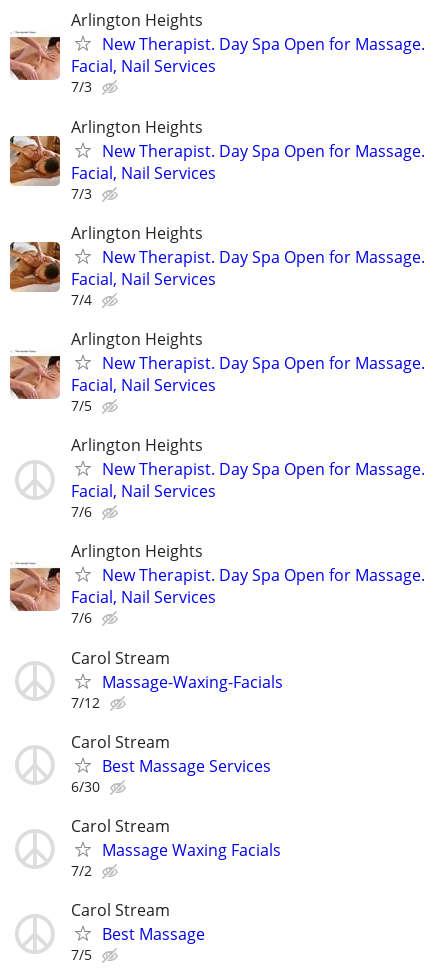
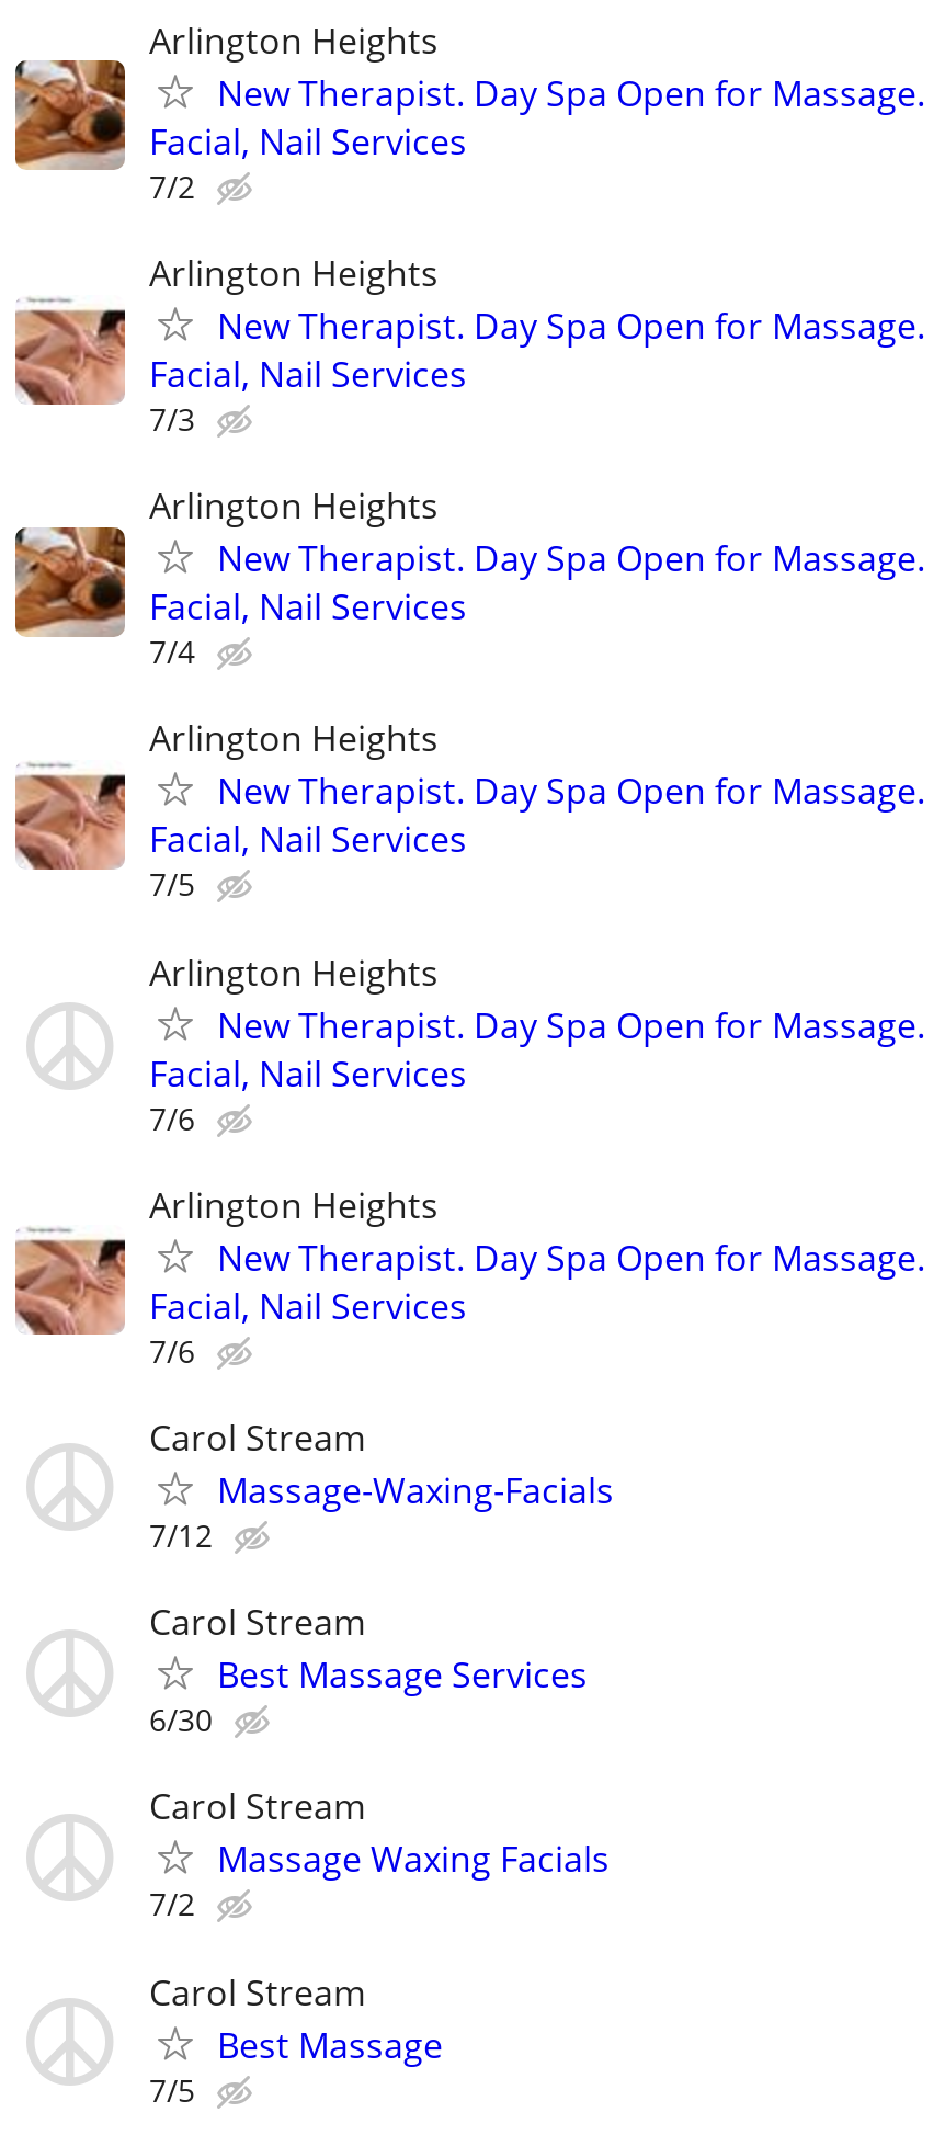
moved down: [image]

- 7/3
+ 7/2

moved up: [image]
